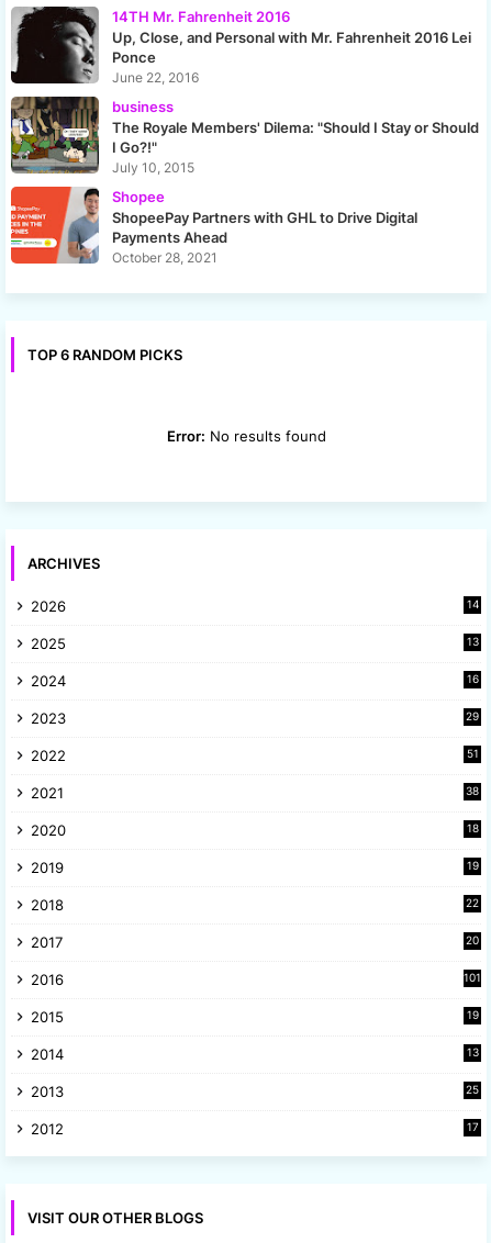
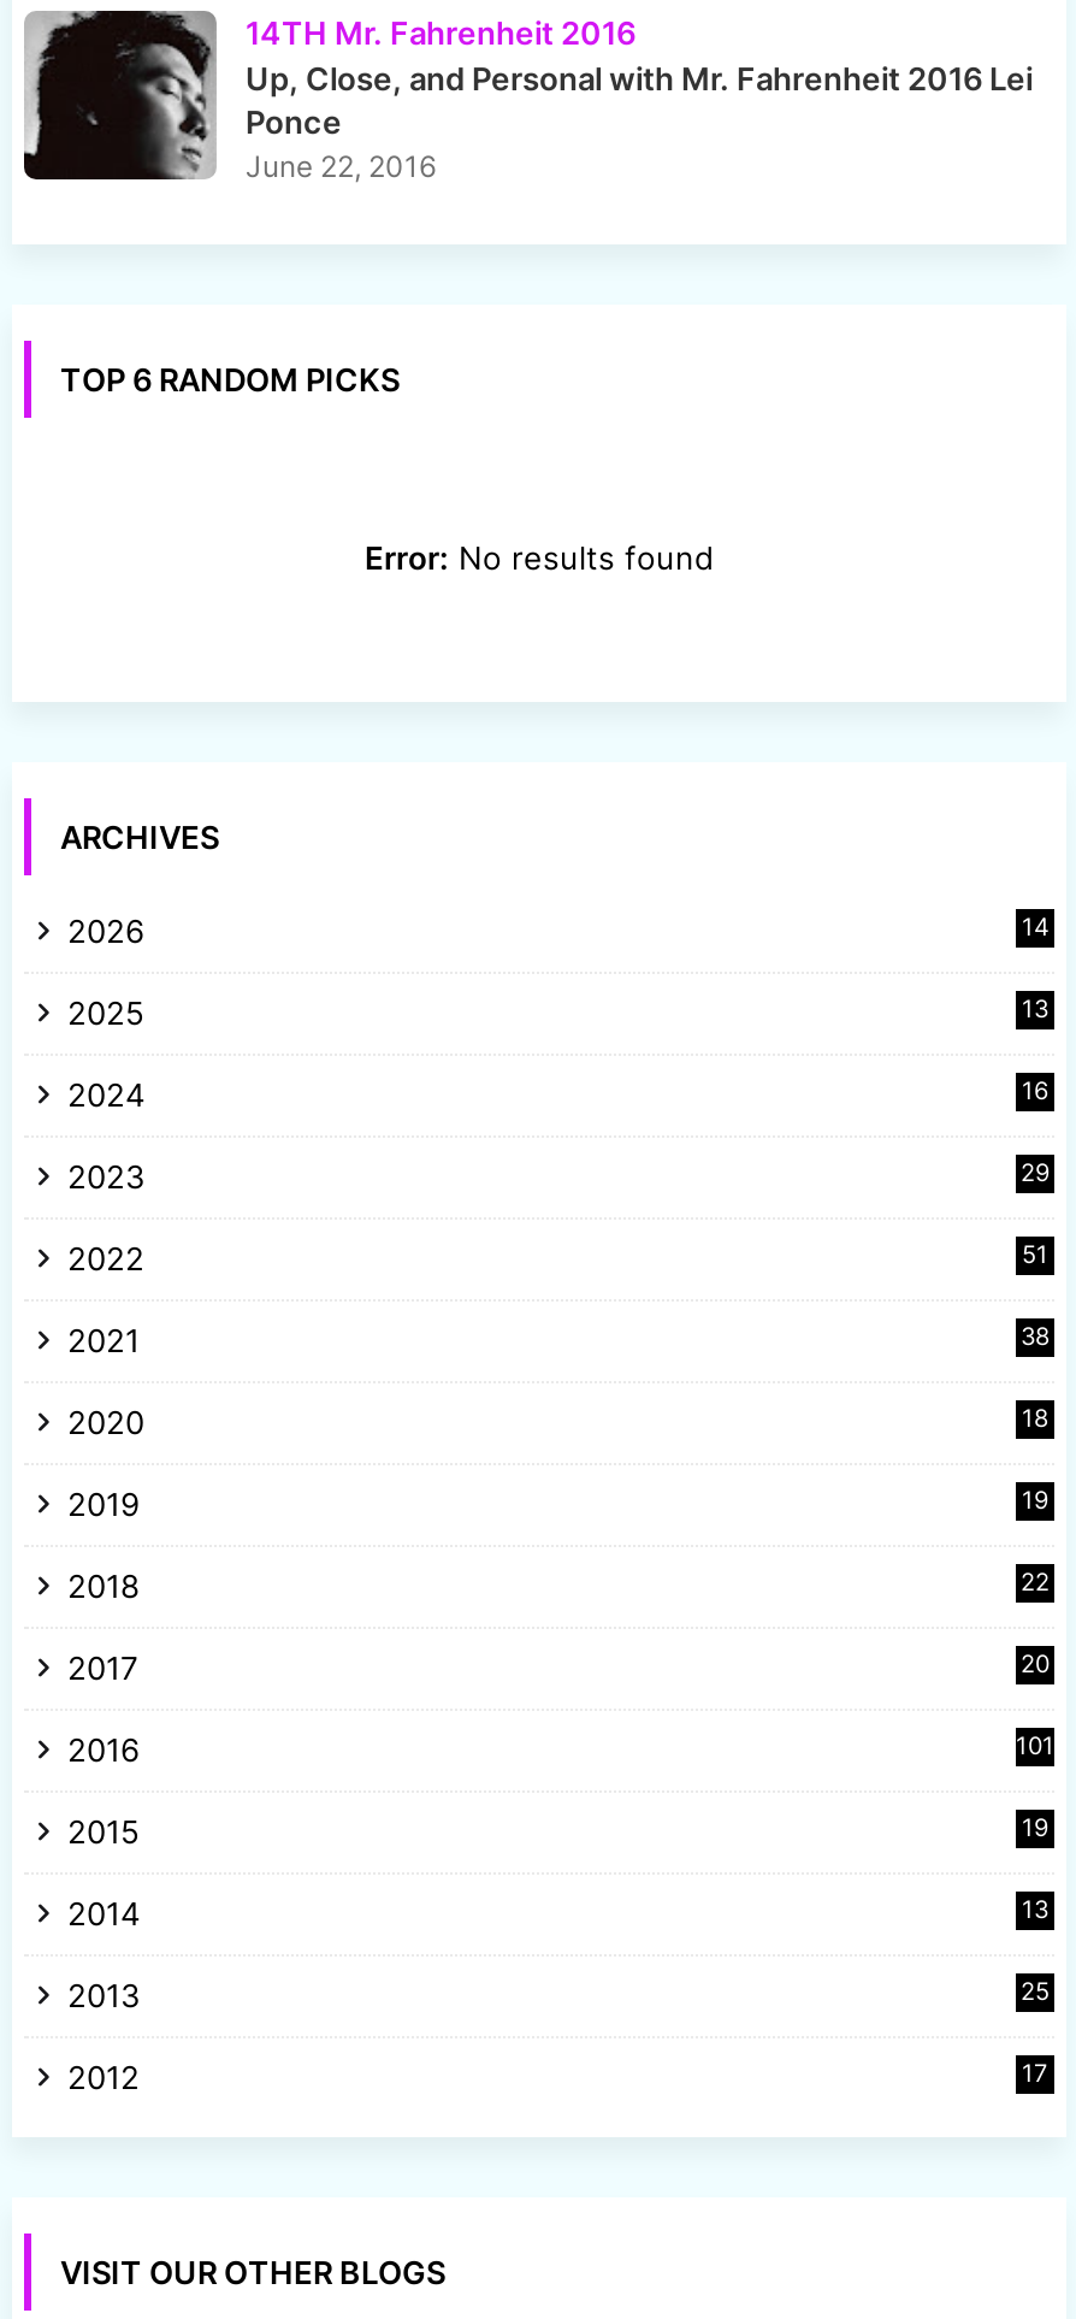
- [image]
- business
- The Royale Members' Dilema: "Should I Stay or Should
- I Go?!"
- July 10, 2015
- Shopee
- ShopeePay Partners with GHL to Drive Digital
- Payments Ahead
- October 28, 2021

- [image]
